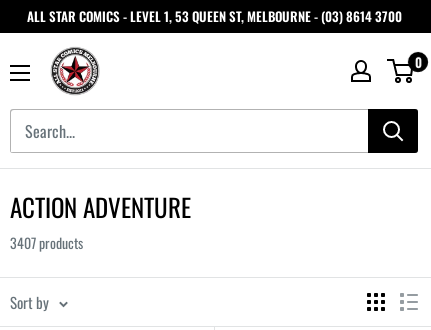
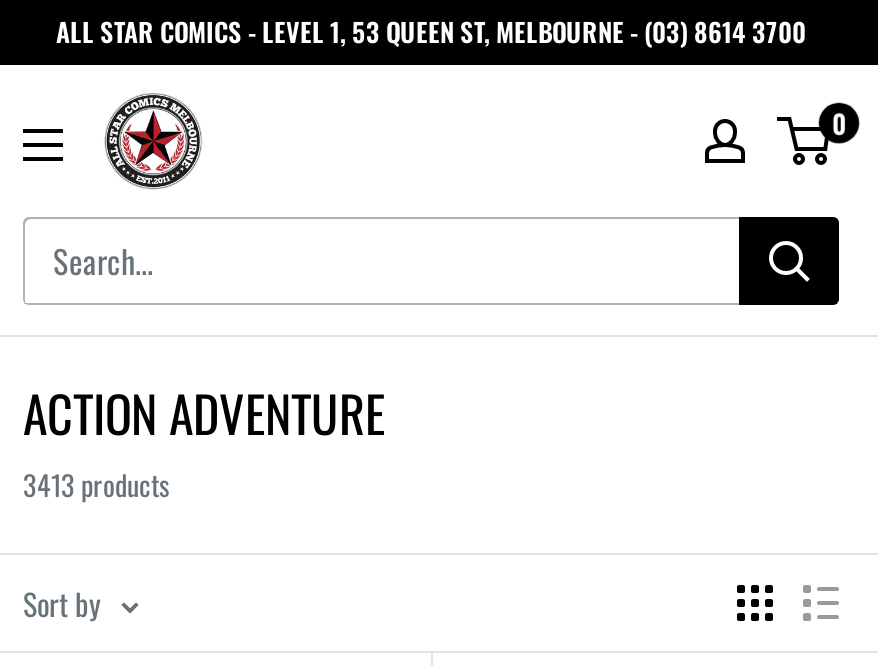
- 3407 products
+ 3413 products
